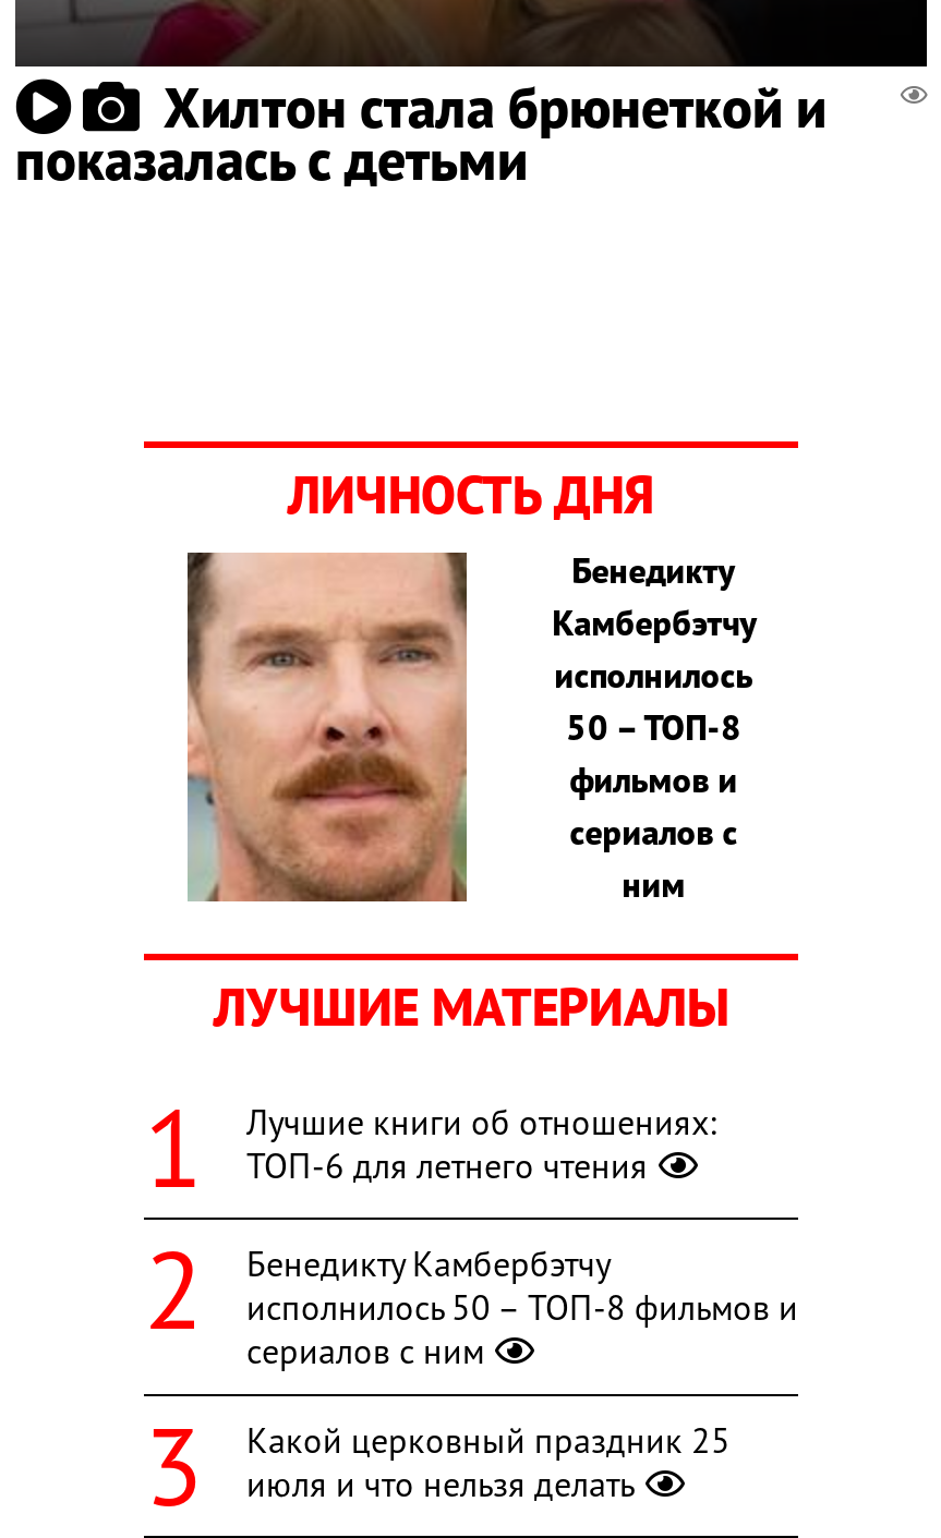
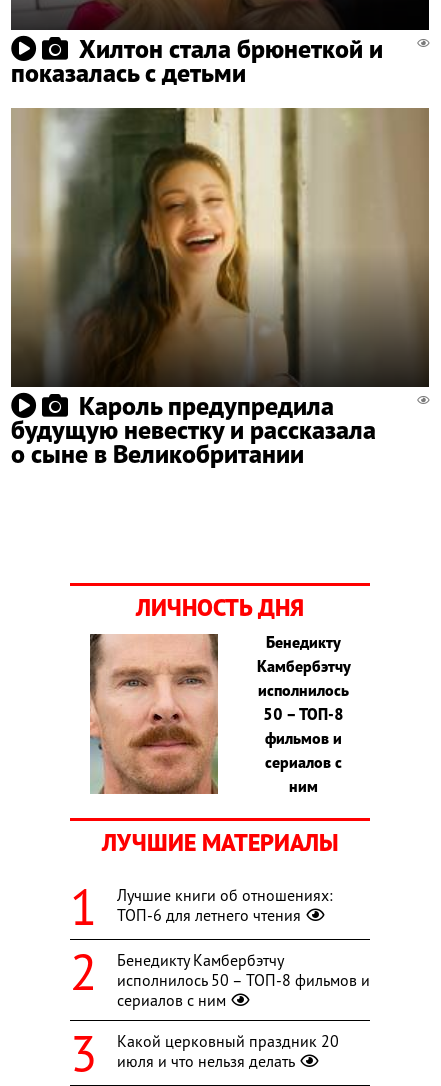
+ [image]
+ Кароль предупредила
+ будущую невестку и рассказала
+ о сыне в Великобритании

- Какой церковный праздник 25
+ Какой церковный праздник 20
